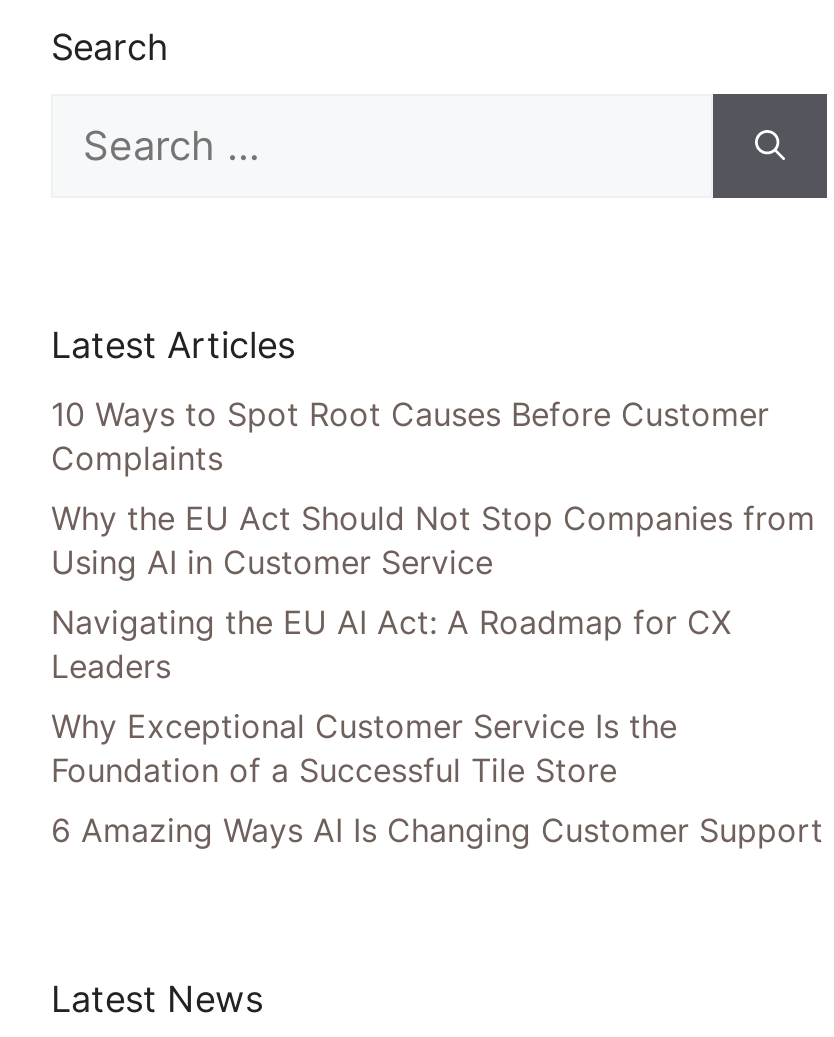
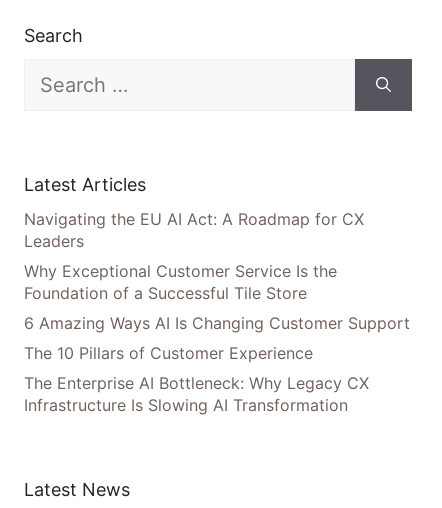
- 10 Ways to Spot Root Causes Before Customer
- Complaints
- Why the EU Act Should Not Stop Companies from
- Using AI in Customer Service

moved up: Navigating the EU AI Act: A Roadmap for CX | Leaders | Why Exceptional Customer Service Is the | Foundation of a Successful Tile Store | 6 Amazing Ways AI Is Changing Customer Support

+ The 10 Pillars of Customer Experience
+ The Enterprise AI Bottleneck: Why Legacy CX
+ Infrastructure Is Slowing AI Transformation
